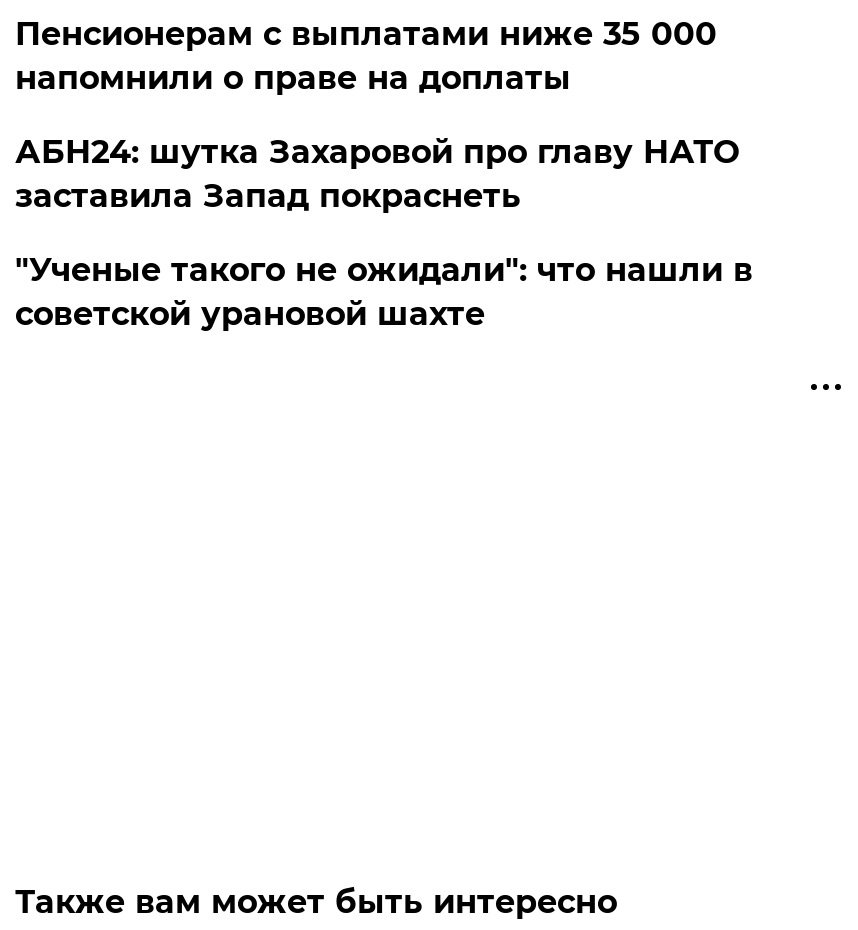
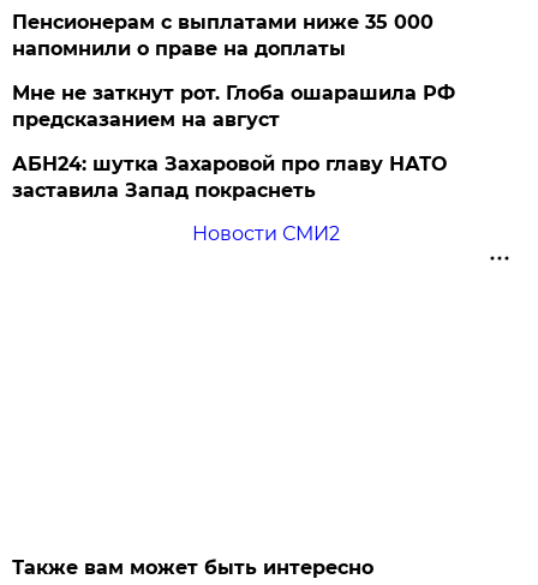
+ Мне не заткнут рот. Глоба ошарашила РФ
+ предсказанием на август

moved down: АБН24: шутка Захаровой про главу НАТО | заставила Запад покраснеть

- "Ученые такого не ожидали": что нашли в
- советской урановой шахте
+ Новости СМИ2
